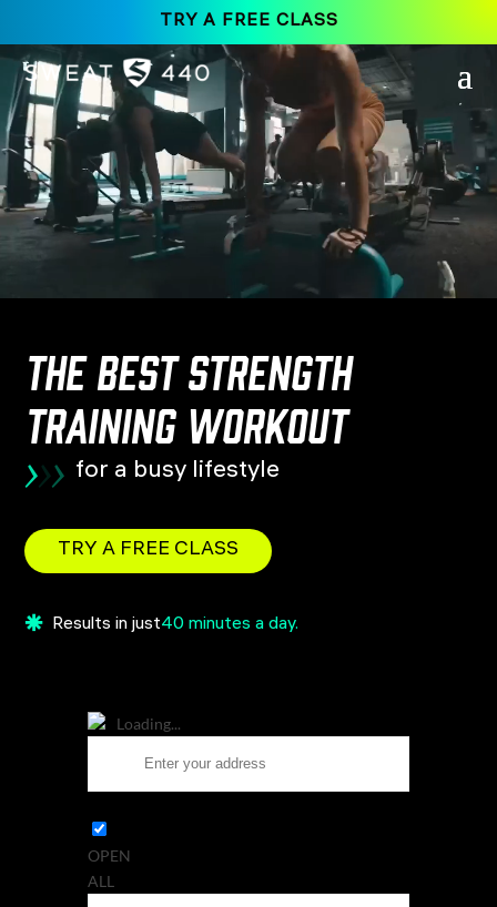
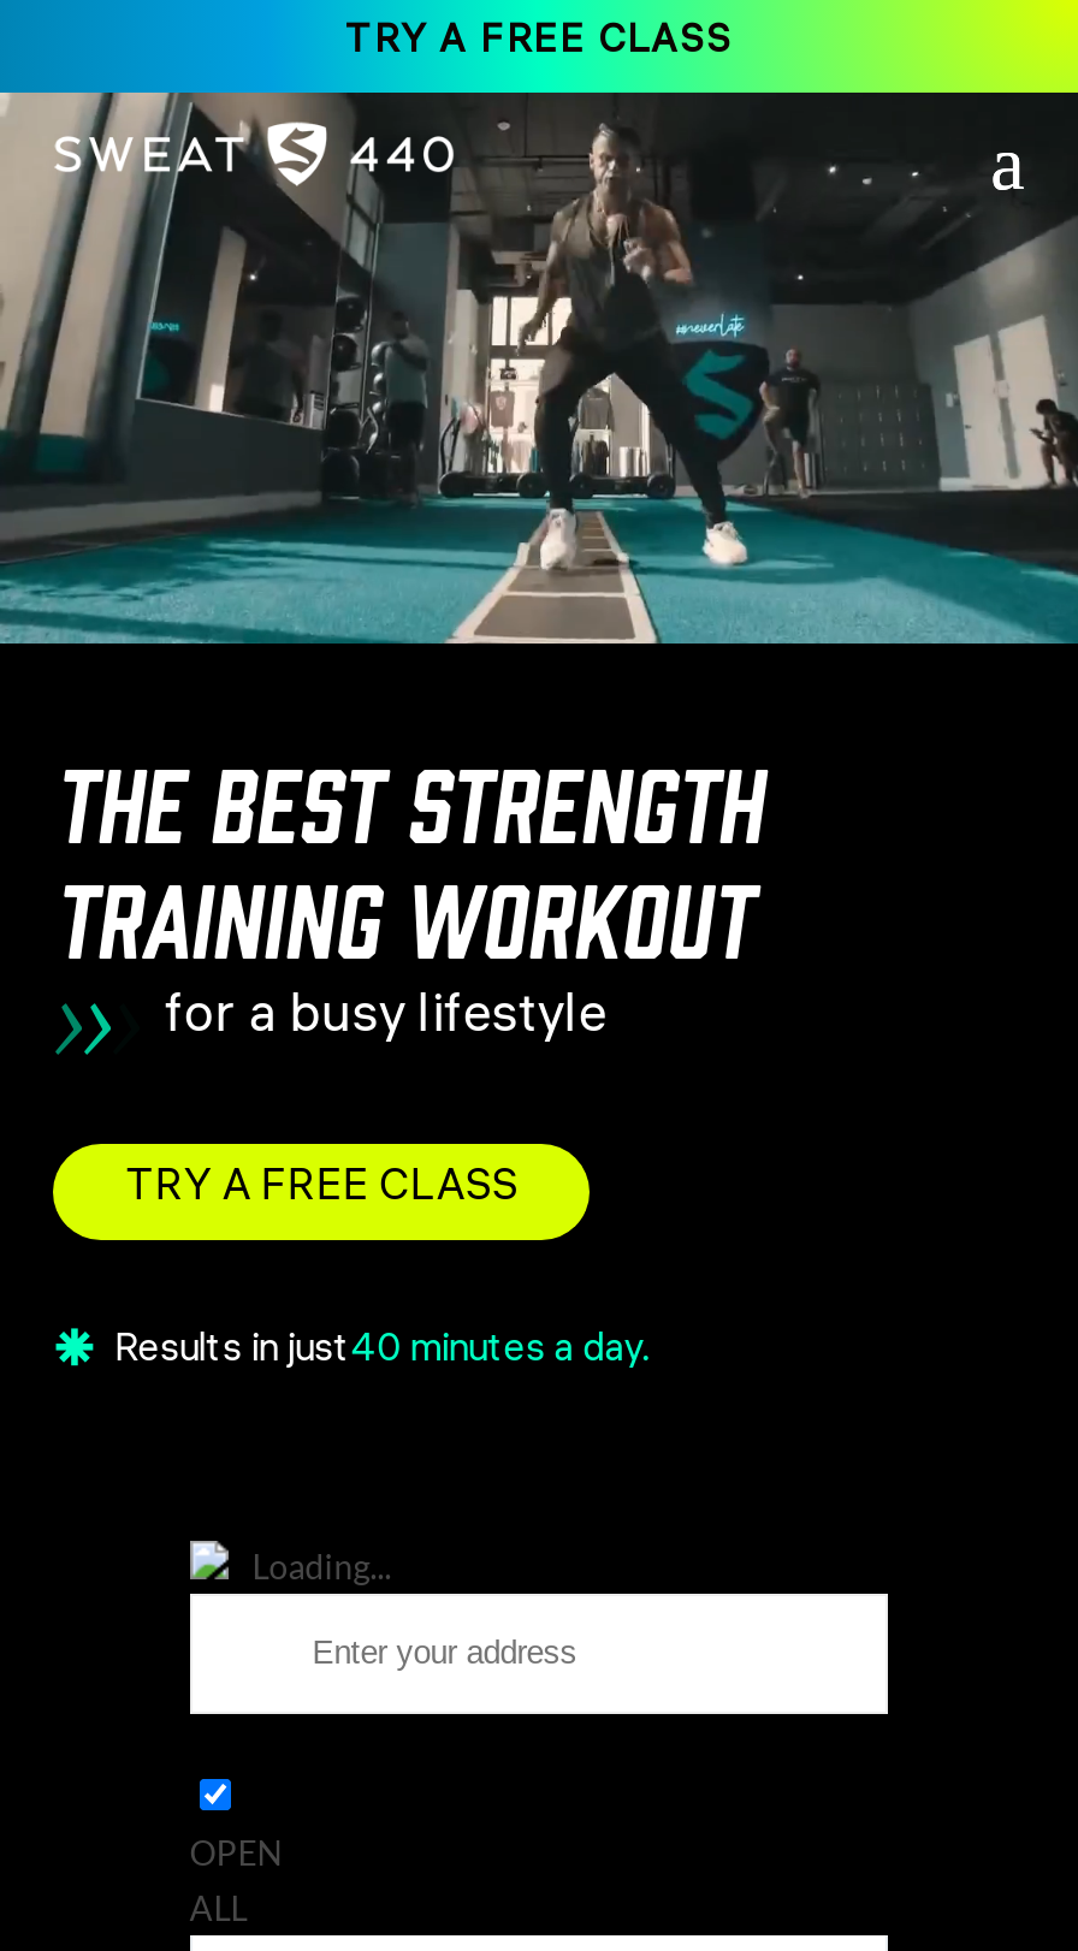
- [image]
+ [image]
